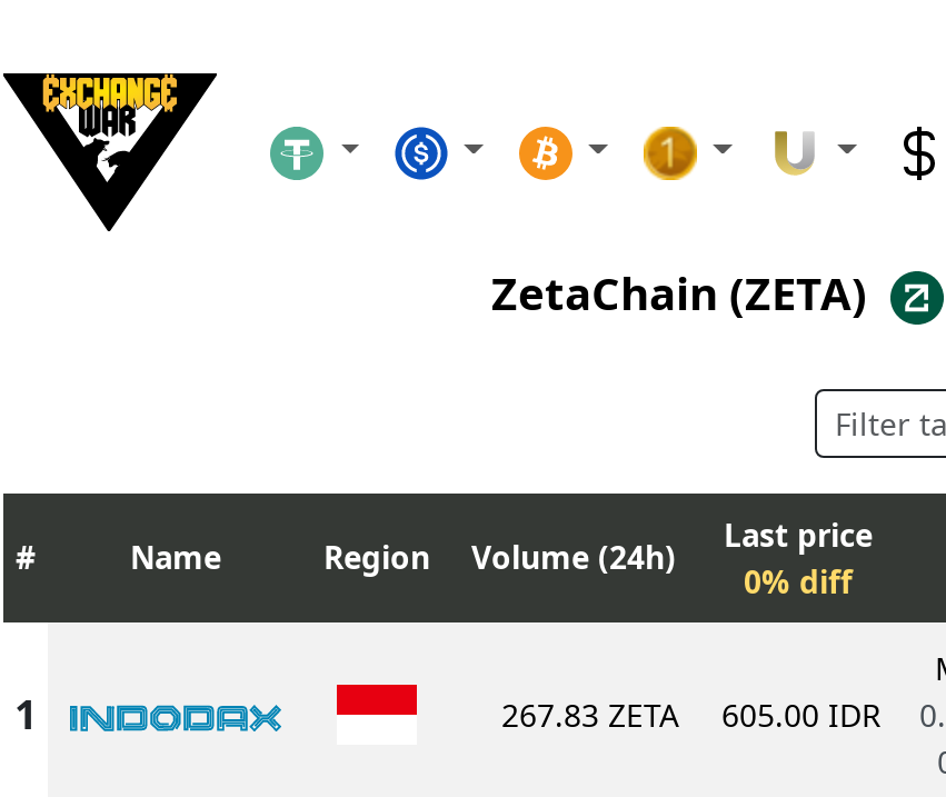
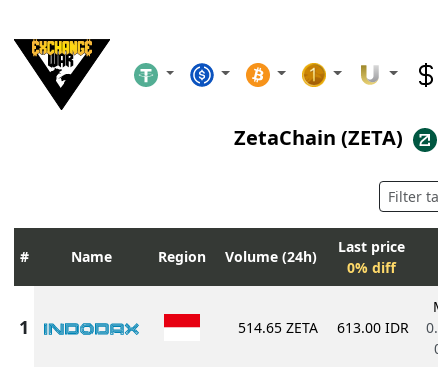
- 267.83 ZETA
+ 514.65 ZETA

- 605.00 IDR
+ 613.00 IDR
